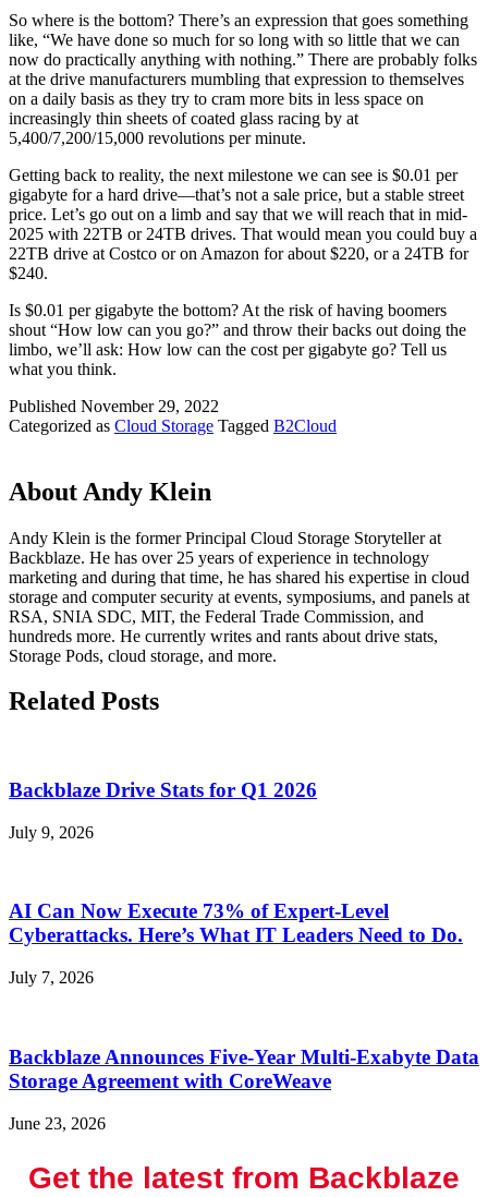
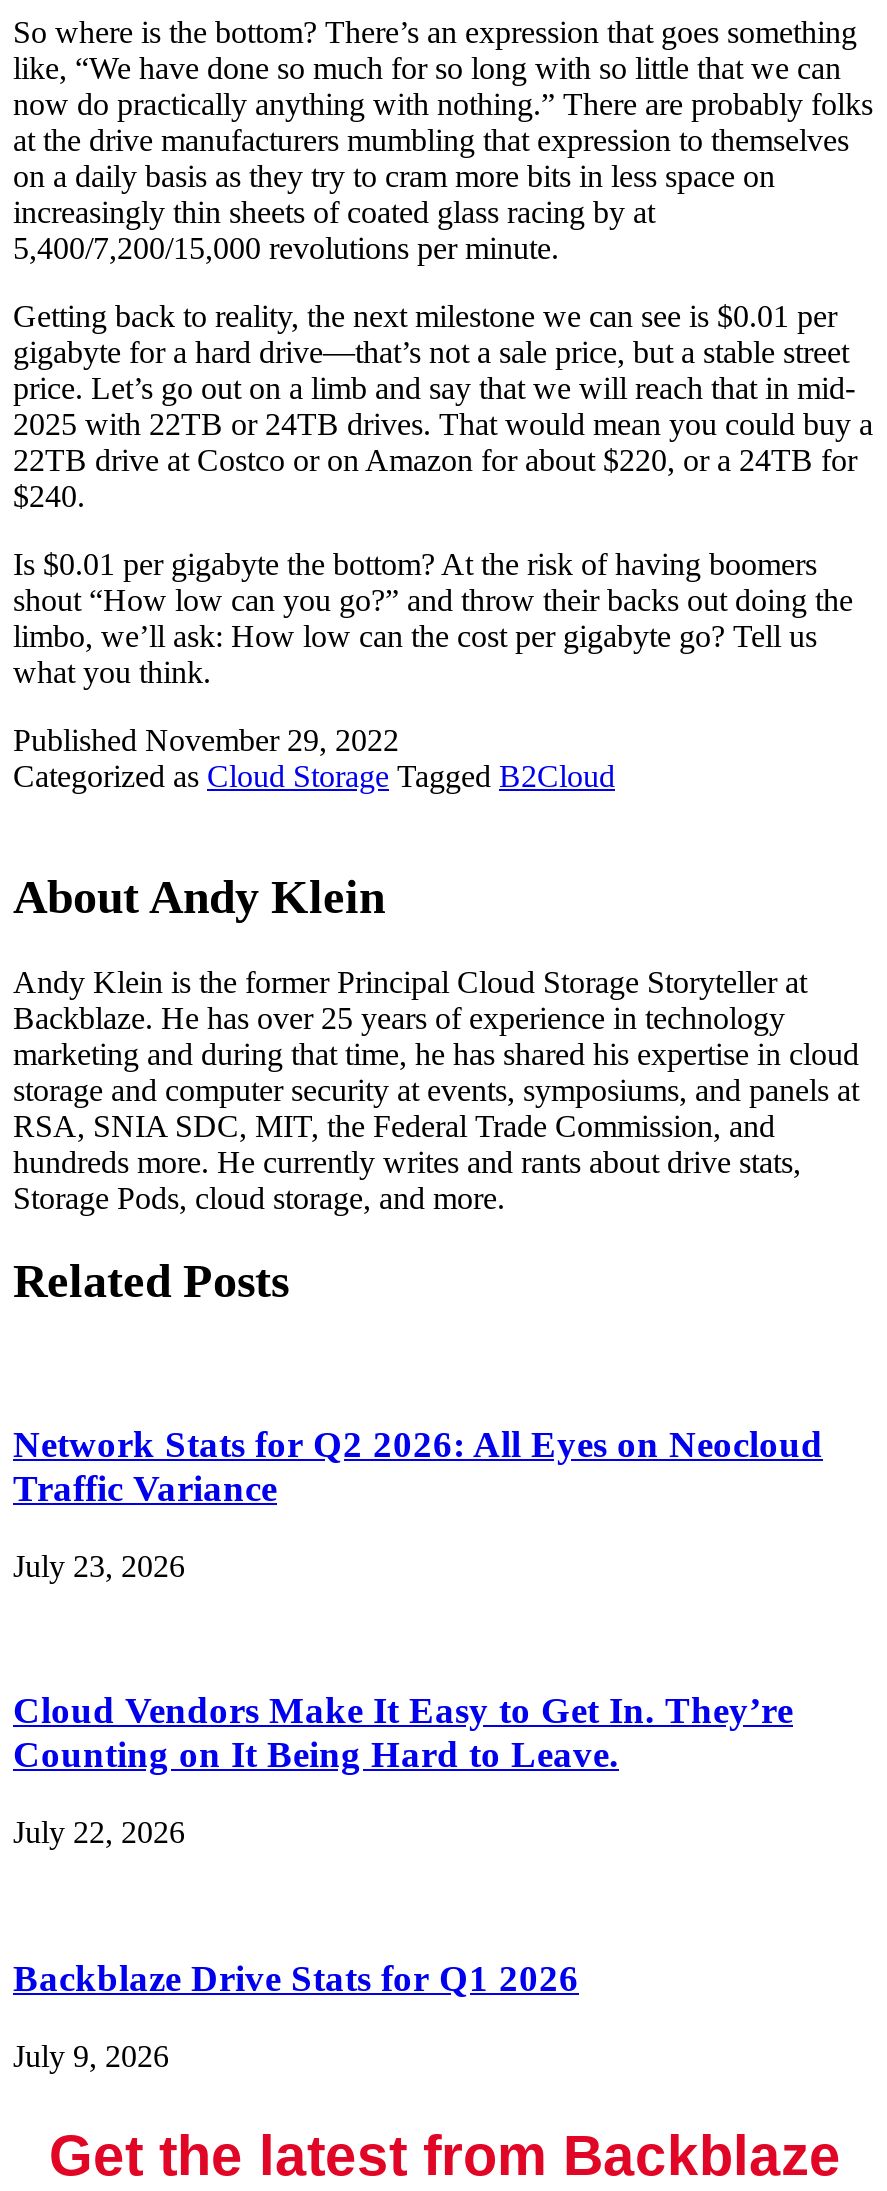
+ Network Stats for Q2 2026: All Eyes on Neocloud
+ Traffic Variance
+ July 23, 2026

+ Cloud Vendors Make It Easy to Get In. They’re
+ Counting on It Being Hard to Leave.
+ July 22, 2026

moved down: Backblaze Drive Stats for Q1 2026 | July 9, 2026

- AI Can Now Execute 73% of Expert-Level
- Cyberattacks. Here’s What IT Leaders Need to Do.
- July 7, 2026

- Backblaze Announces Five-Year Multi-Exabyte Data
- Storage Agreement with CoreWeave
- June 23, 2026
